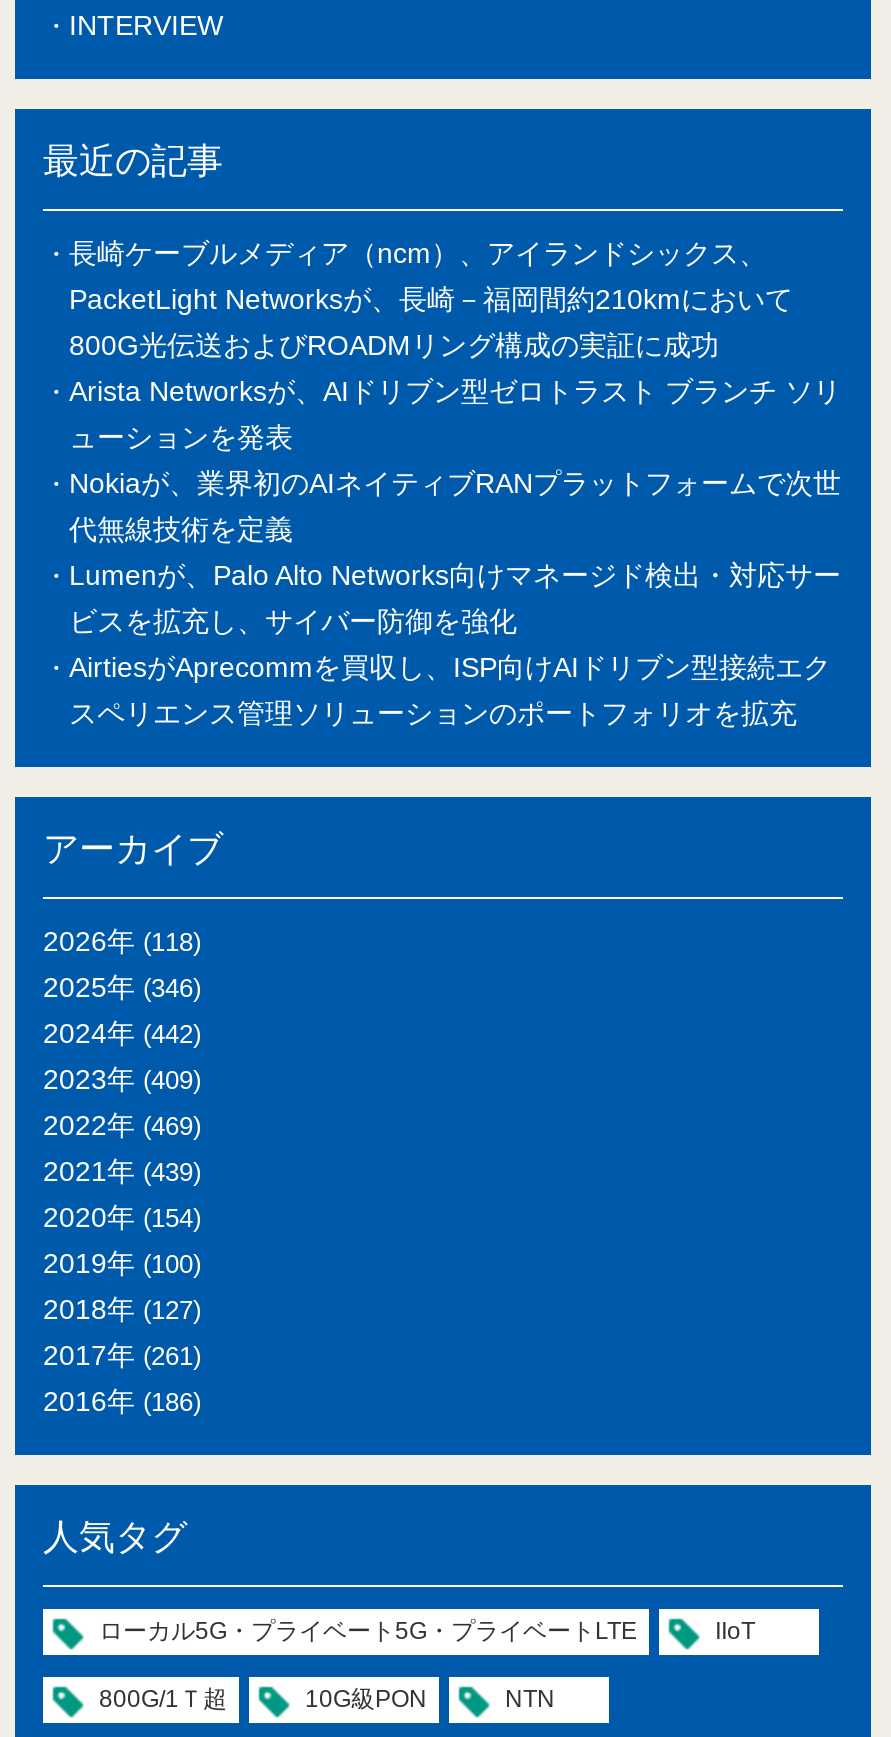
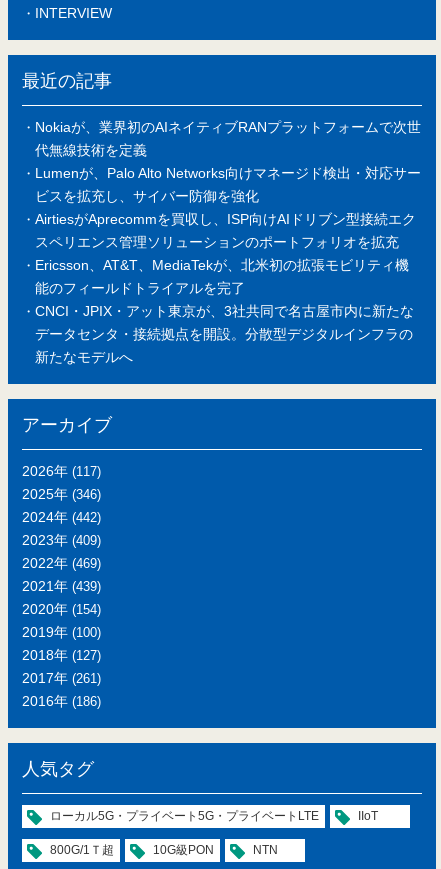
- 長崎ケーブルメディア（ncm）、アイランドシックス、
- PacketLight Networksが、長崎－福岡間約210kmにおいて
- 800G光伝送およびROADMリング構成の実証に成功
- Arista Networksが、AIドリブン型ゼロトラスト ブランチ ソリ
- ューションを発表

moved up: Nokiaが、業界初のAIネイティブRANプラットフォームで次世 | 代無線技術を定義 | Lumenが、Palo Alto Networks向けマネージド検出・対応サー | ビスを拡充し、サイバー防御を強化 | AirtiesがAprecommを買収し、ISP向けAIドリブン型接続エク | スペリエンス管理ソリューションのポートフォリオを拡充

+ Ericsson、AT&T、MediaTekが、北米初の拡張モビリティ機
+ 能のフィールドトライアルを完了
+ CNCI・JPIX・アット東京が、3社共同で名古屋市内に新たな
+ データセンタ・接続拠点を開設。分散型デジタルインフラの
+ 新たなモデルへ

- 2026年(118)
+ 2026年(117)
